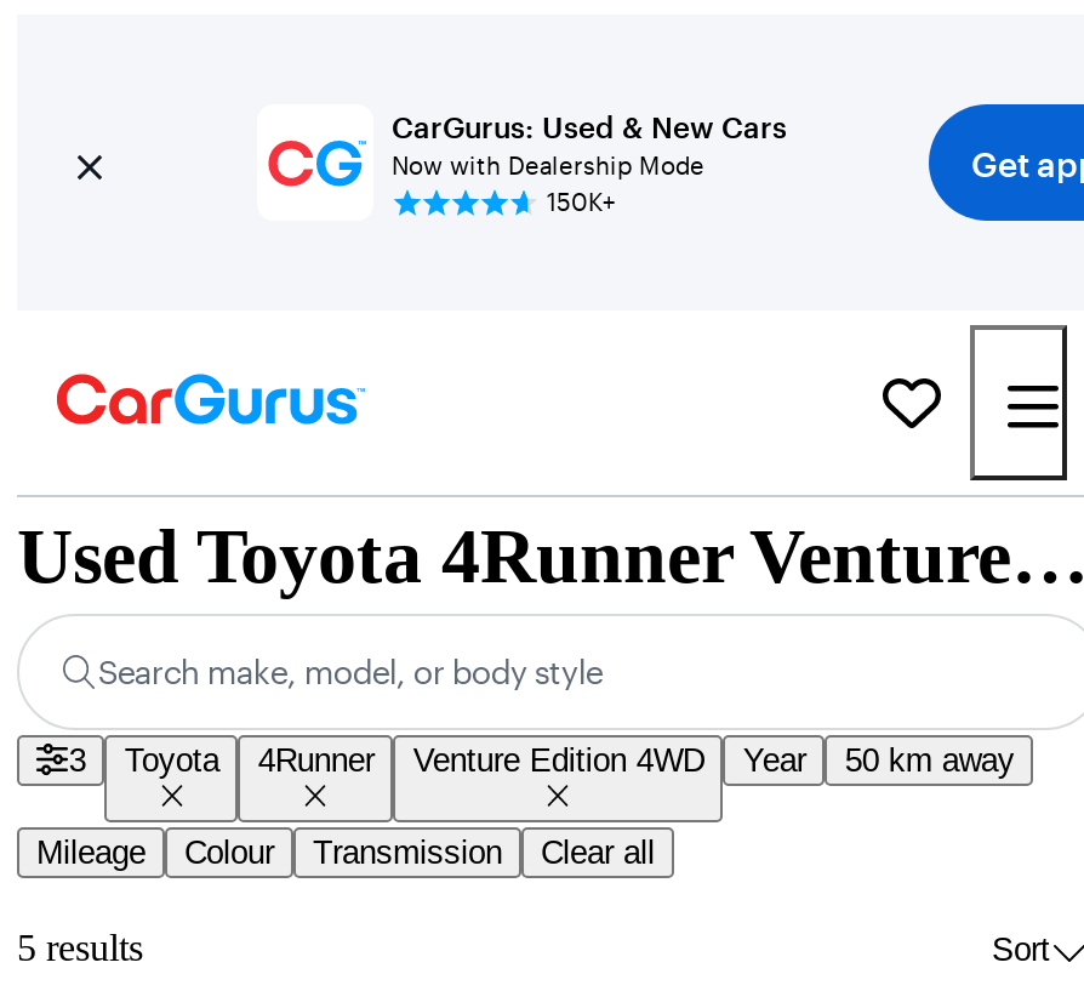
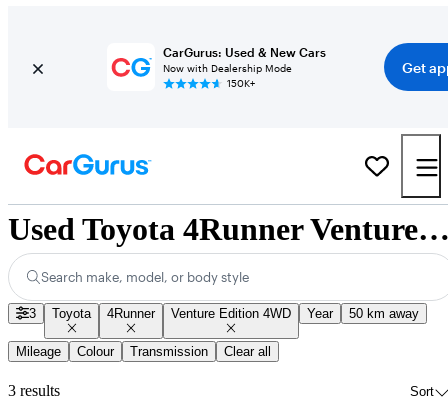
- 5 results
+ 3 results
